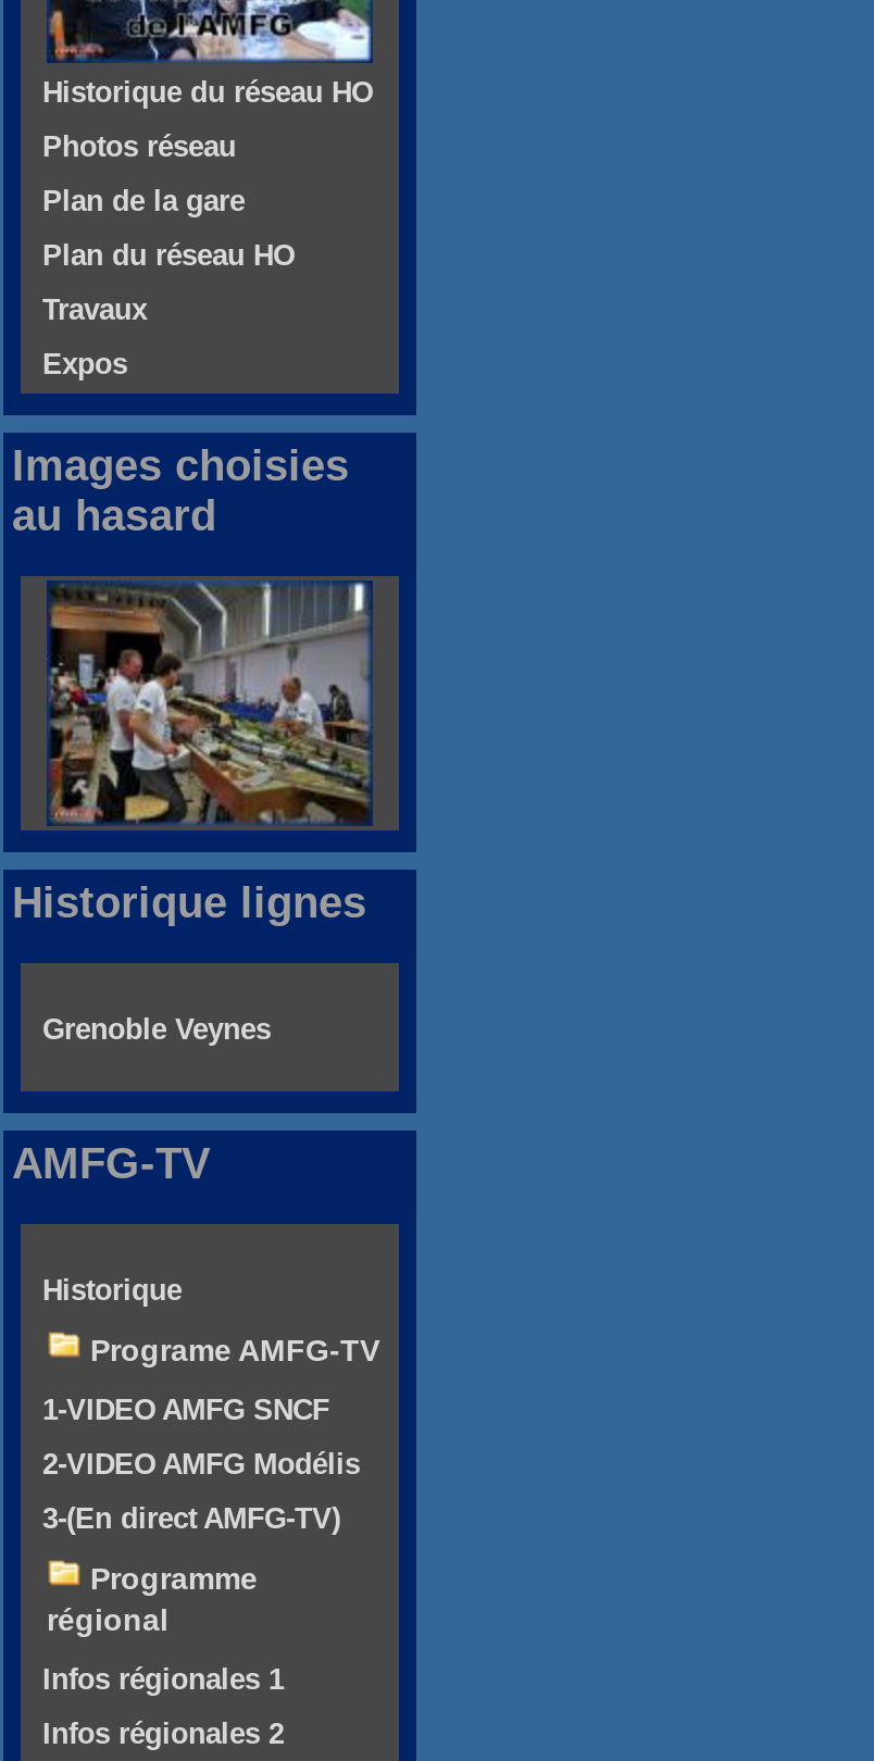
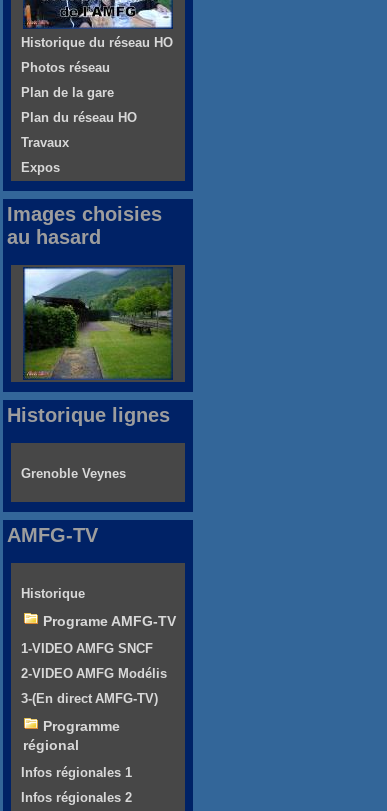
- [image]
+ [image]
